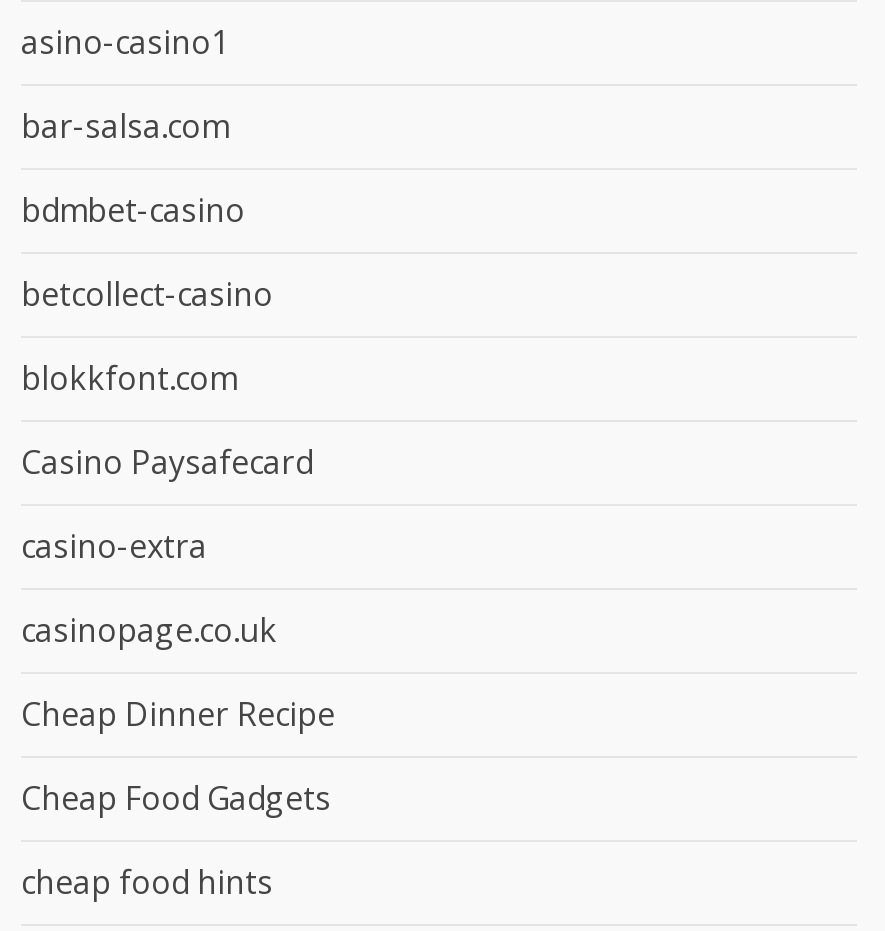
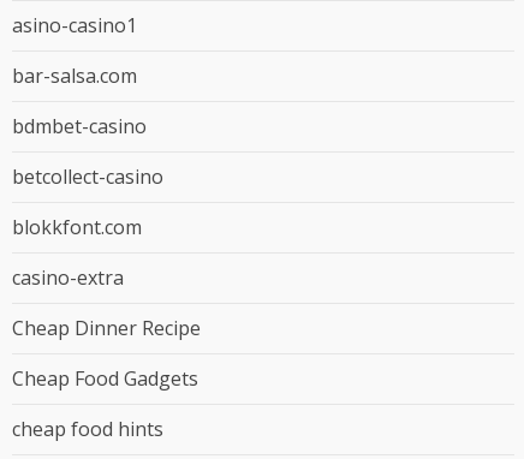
- Casino Paysafecard

- casinopage.co.uk
